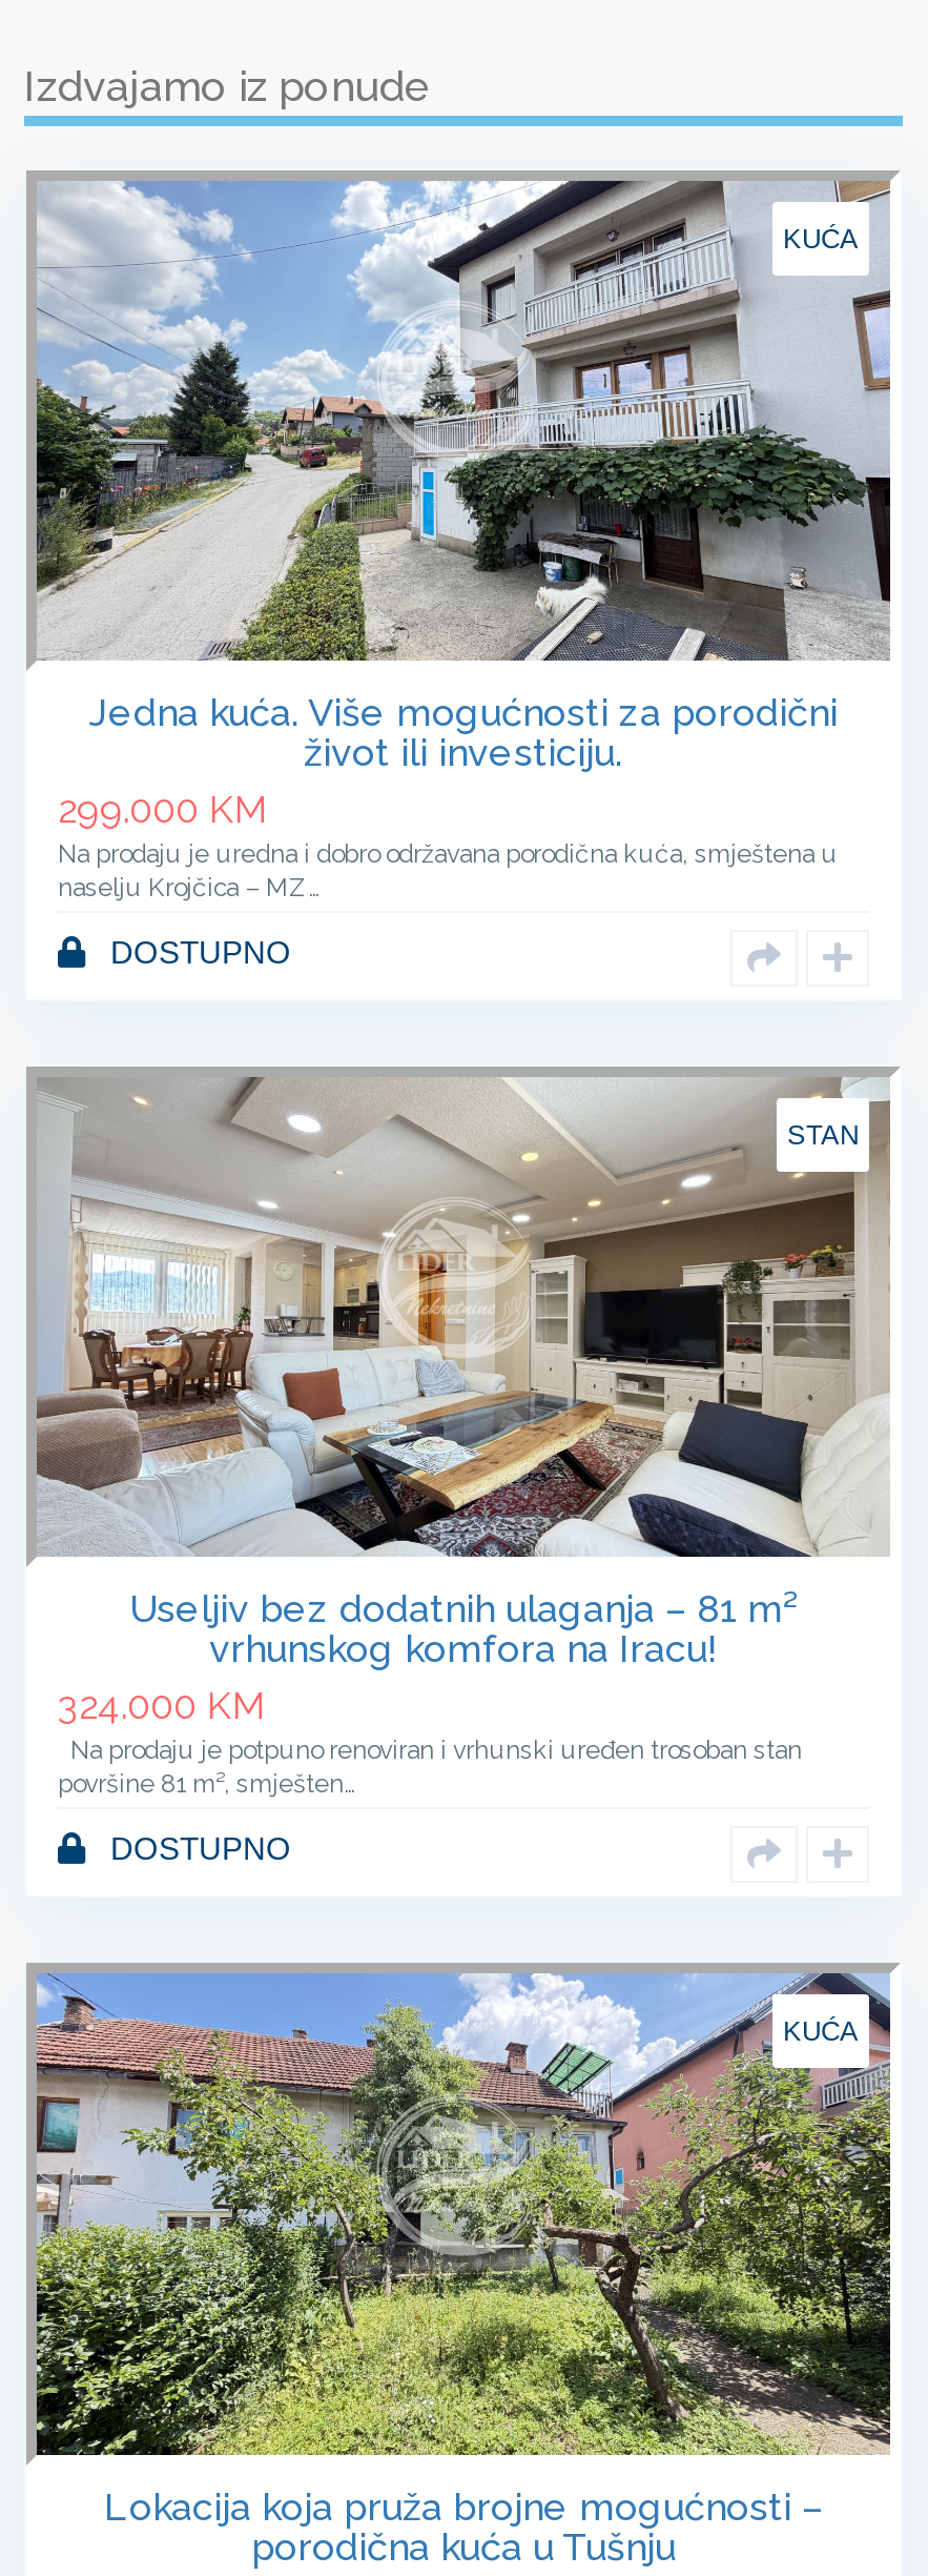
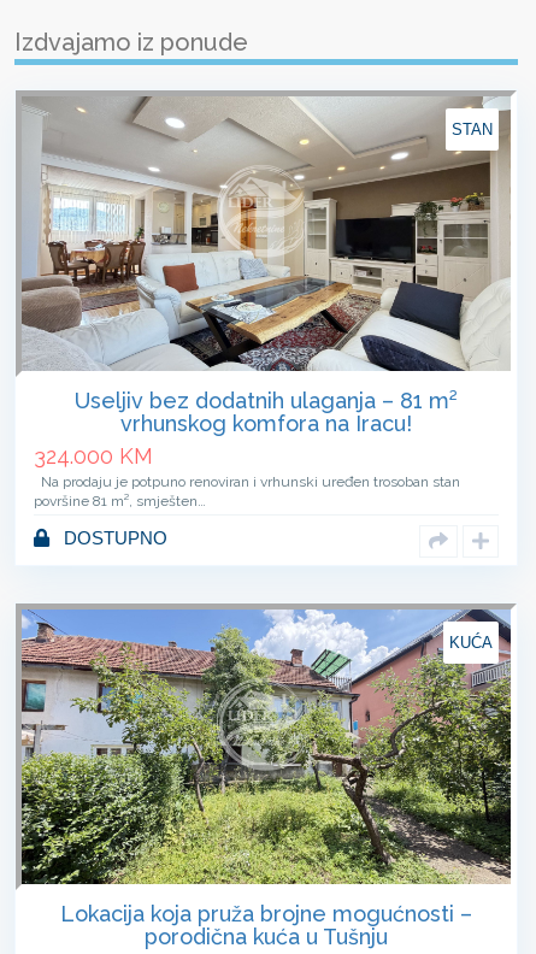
- [image]
- KUĆA

- Jedna kuća. Više mogućnosti za porodični
- život ili investiciju.
- 299.000 KM
- Na prodaju je uredna i dobro održavana porodična kuća, smještena u
- naselju Krojčica – MZ…
- DOSTUPNO
